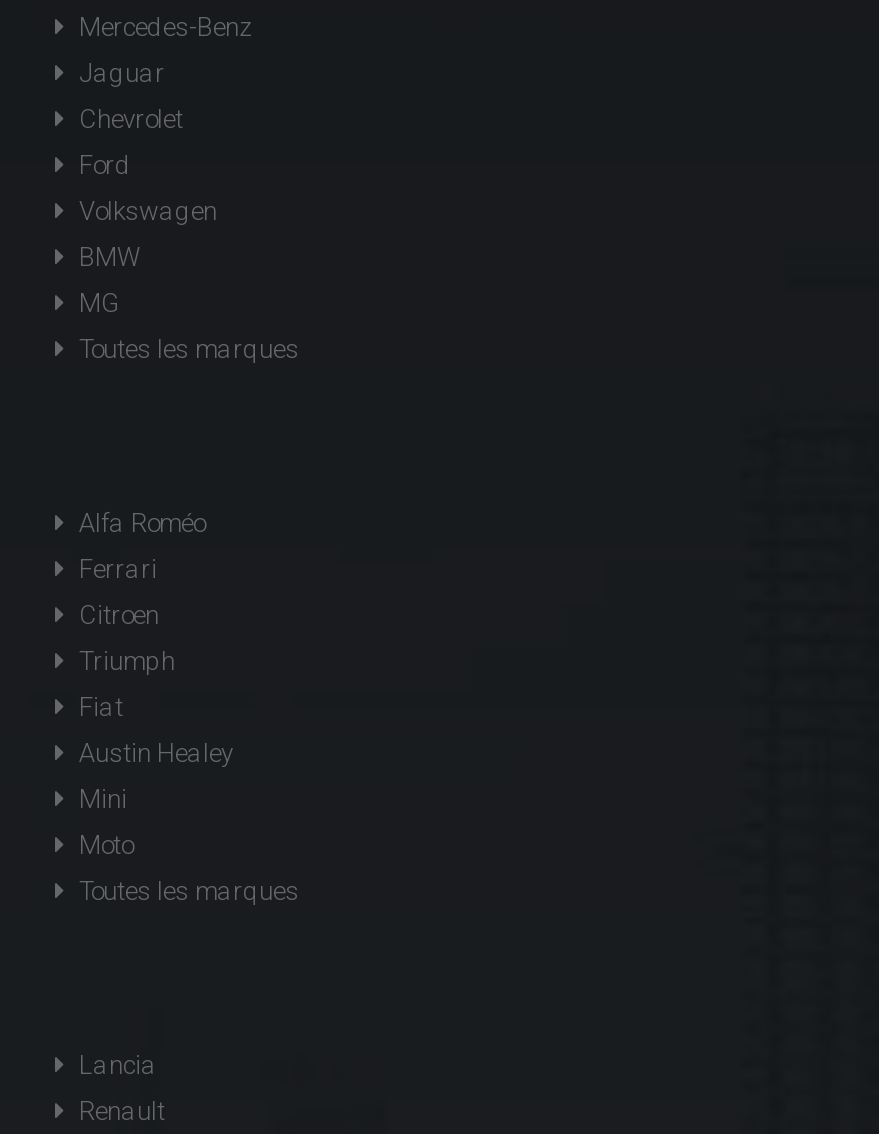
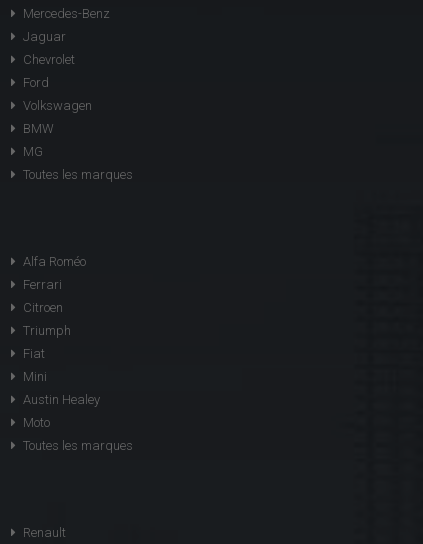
moved down: Austin Healey

- Lancia
